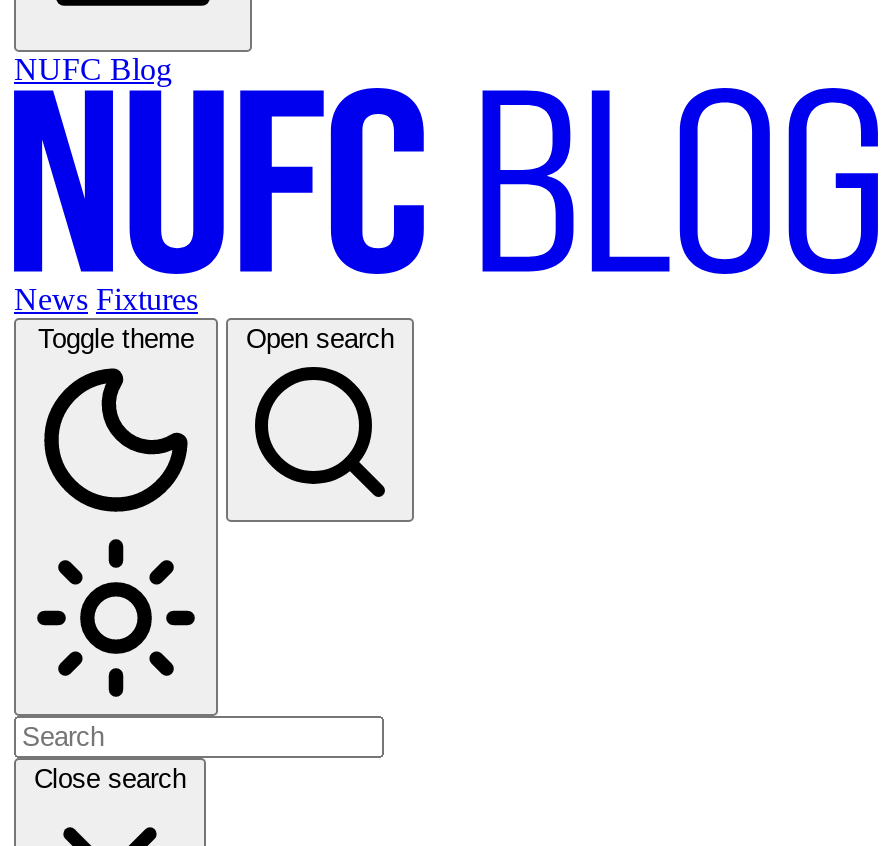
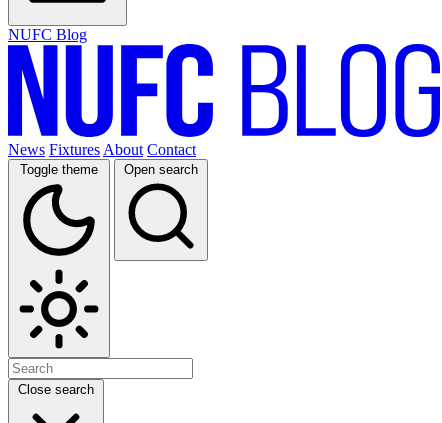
- News Fixtures
+ News Fixtures About Contact
